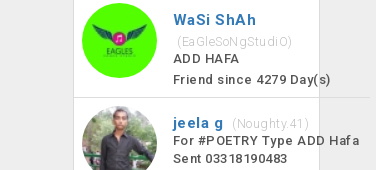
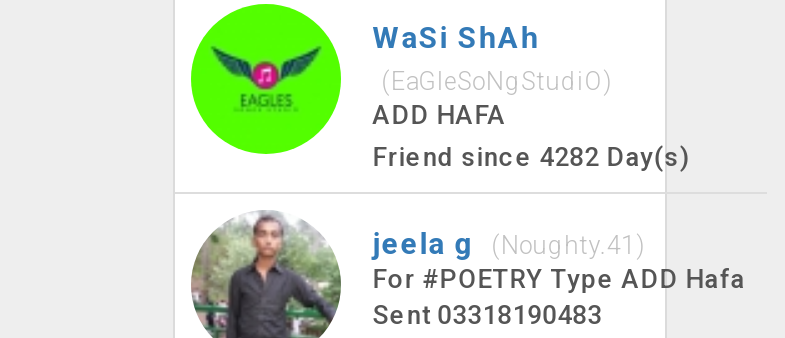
- Friend since 4279 Day(s)
+ Friend since 4282 Day(s)
